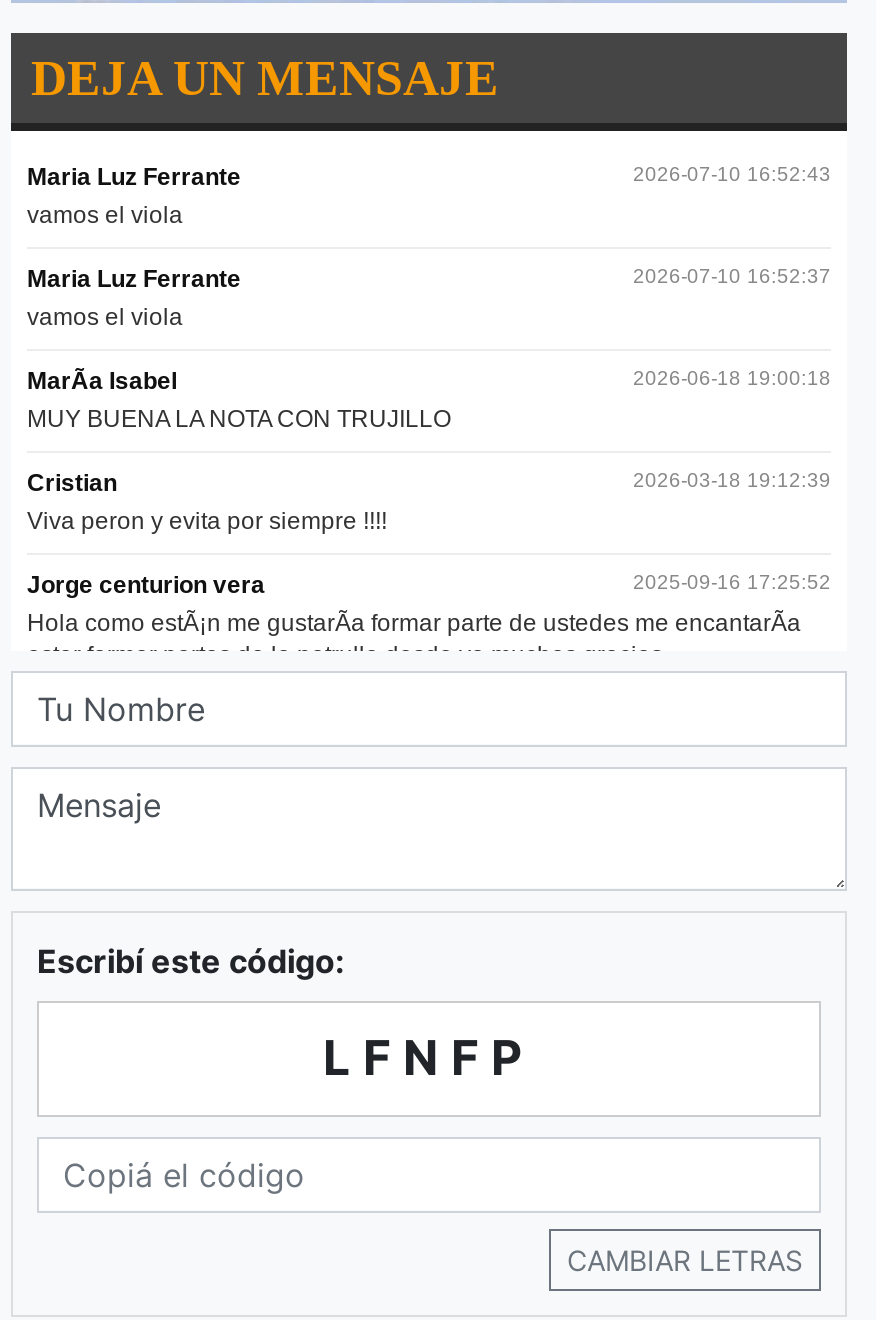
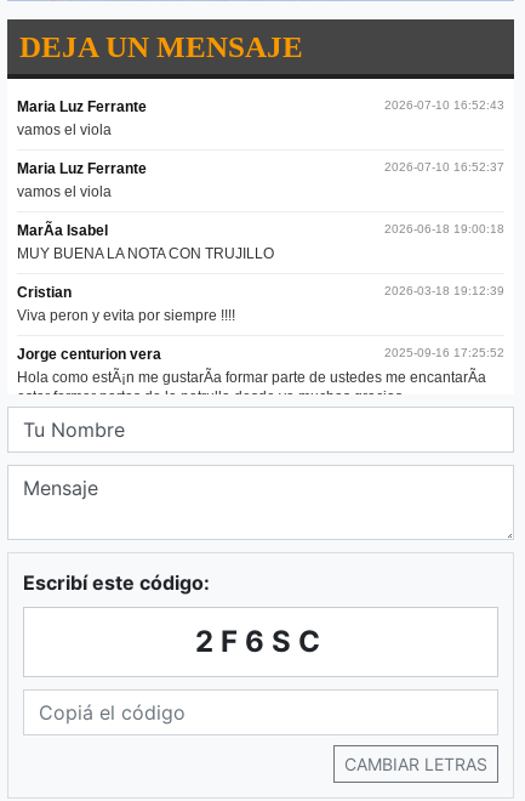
- LFNFP
+ 2F6SC
